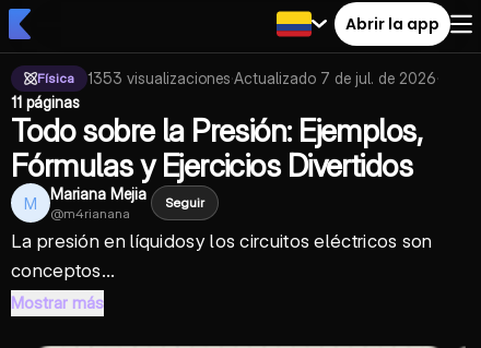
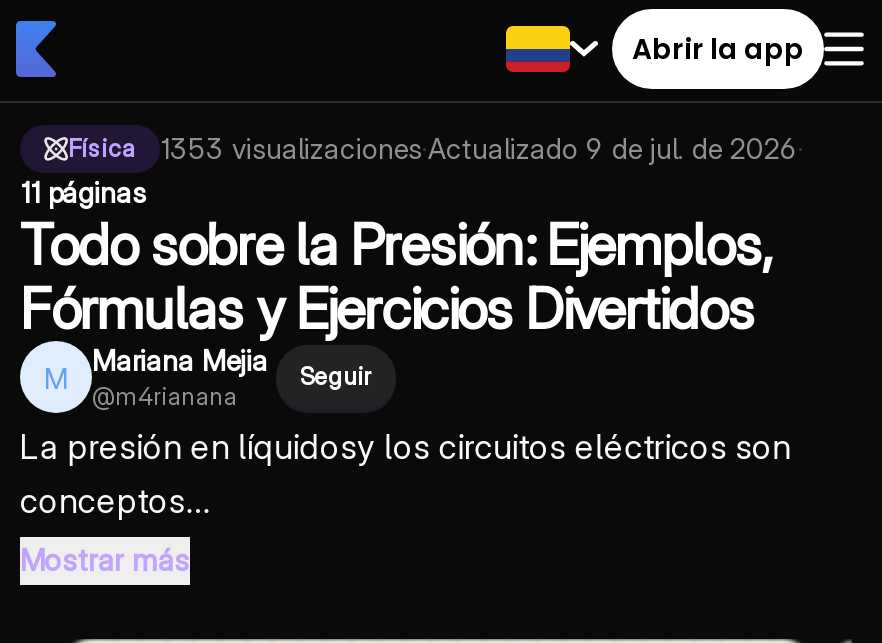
- 1353 visualizaciones·Actualizado 7 de jul. de 2026 ·
+ 1353 visualizaciones·Actualizado 9 de jul. de 2026 ·
